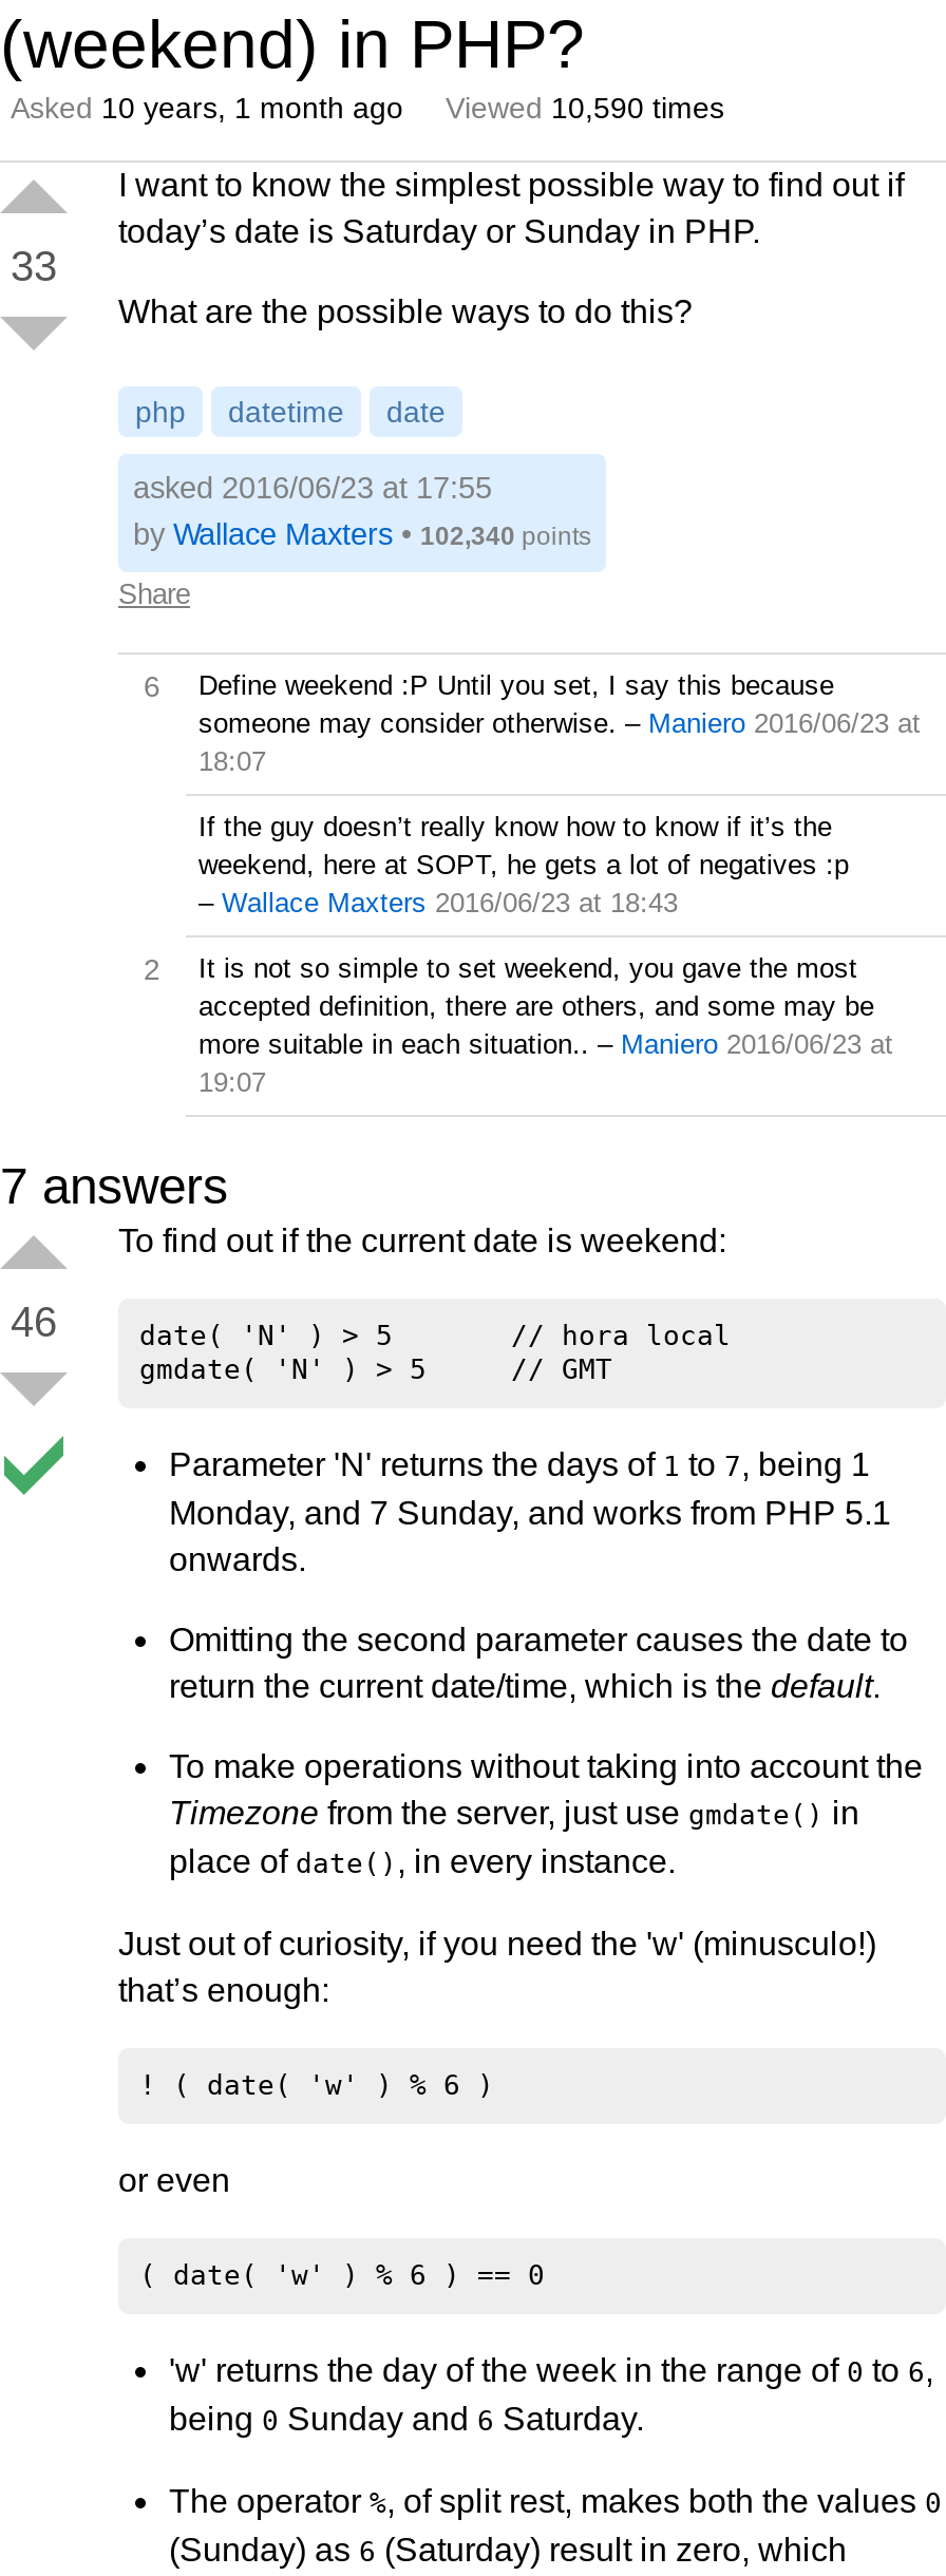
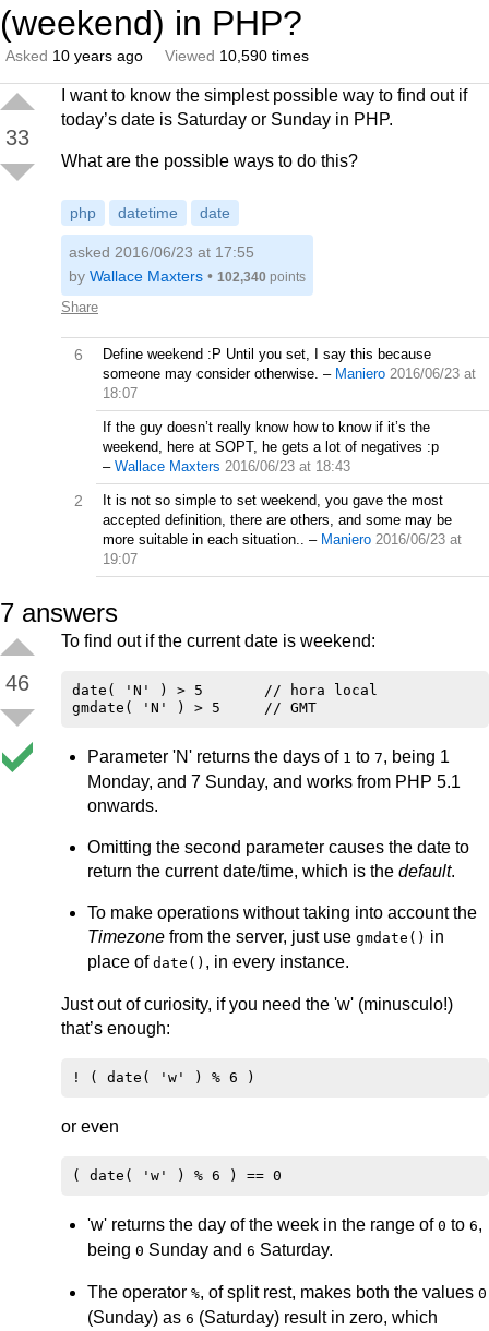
- Asked 10 years, 1 month ago
+ Asked 10 years ago
